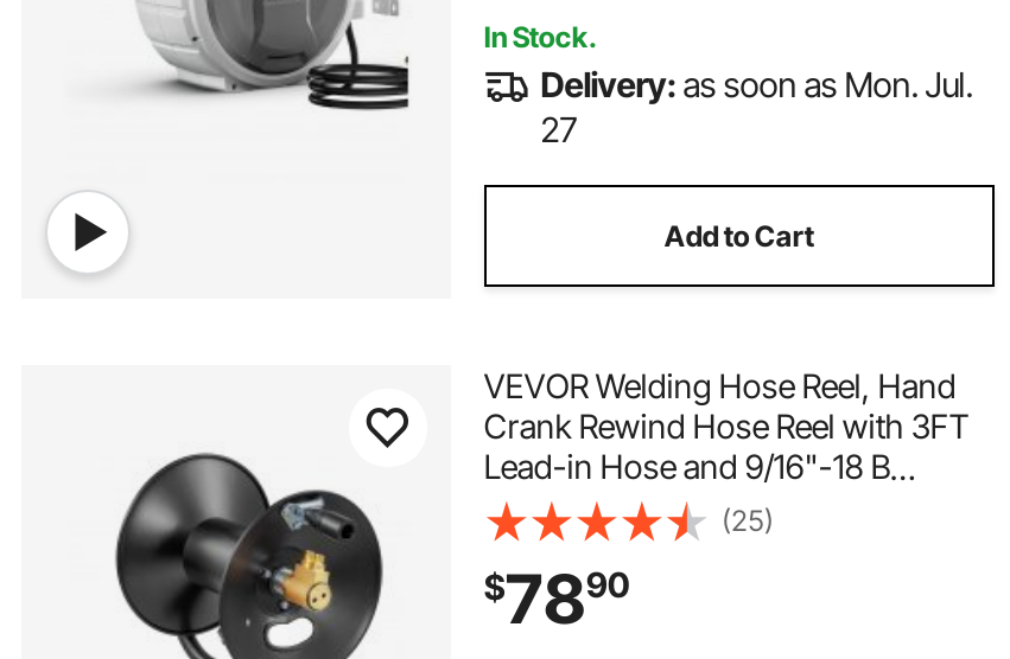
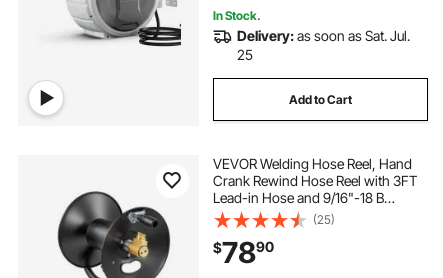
- Delivery: as soon as Mon. Jul.
+ Delivery: as soon as Sat. Jul.

- 27
+ 25
